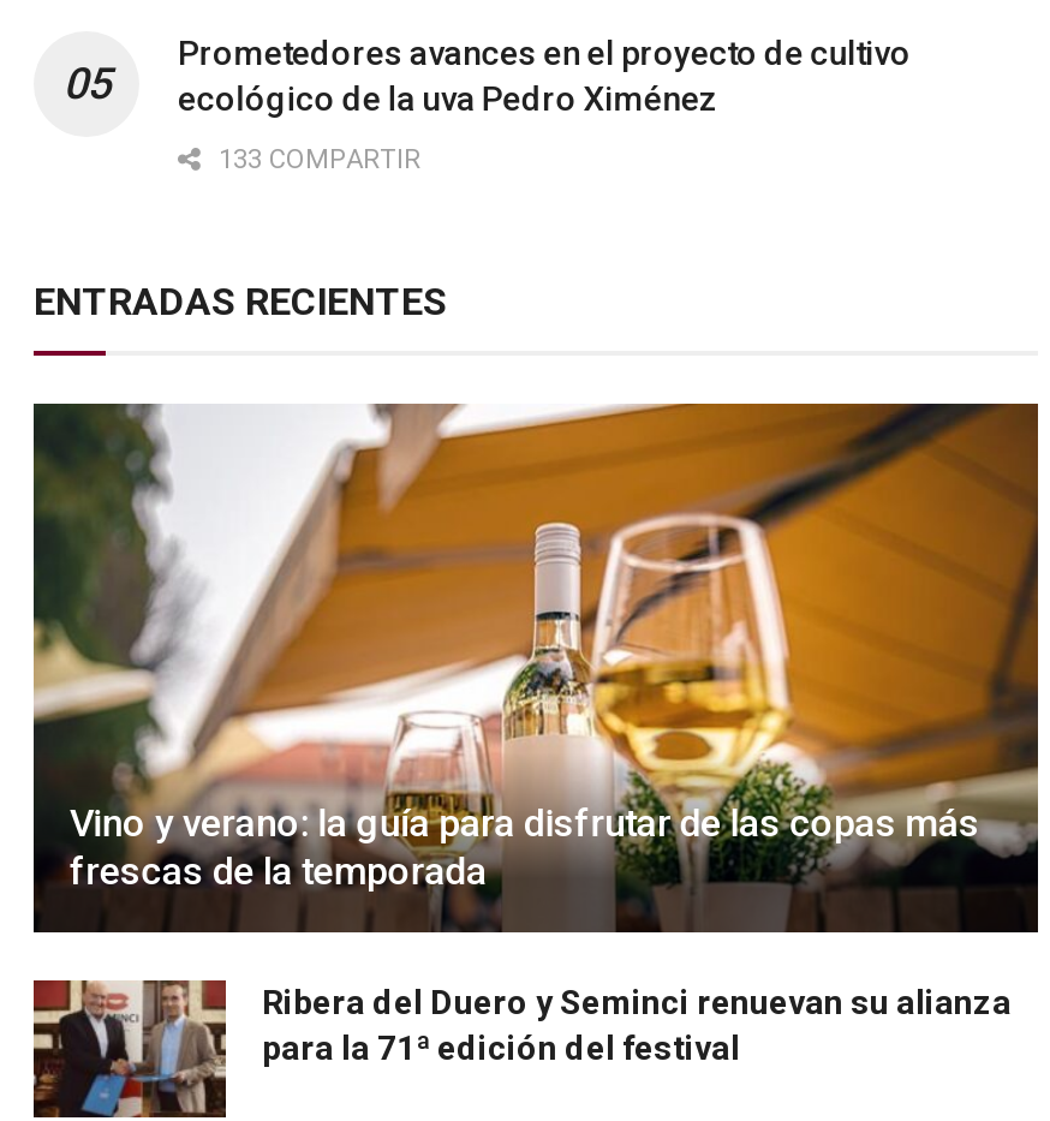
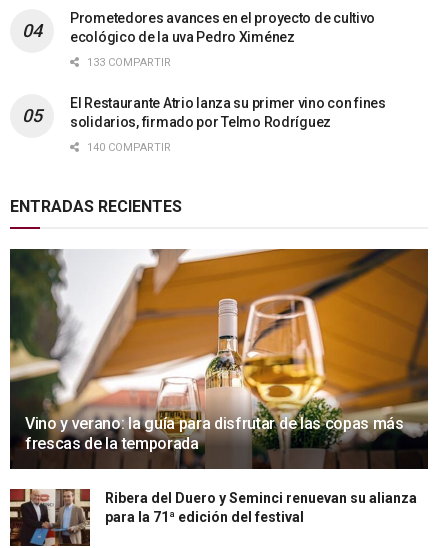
+ El Restaurante Atrio lanza su primer vino con fines
+ solidarios, firmado por Telmo Rodríguez
+ 140 COMPARTIR
